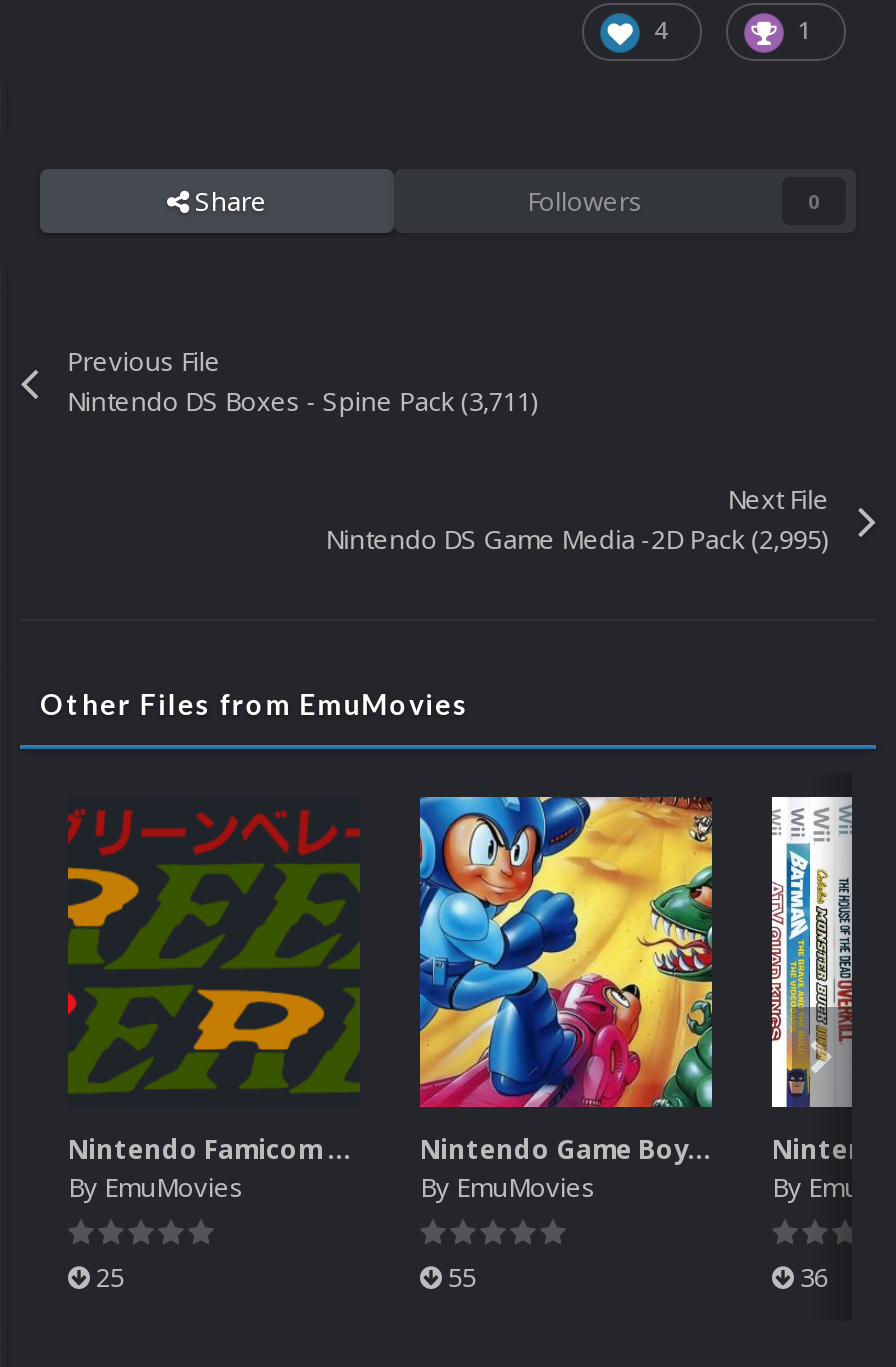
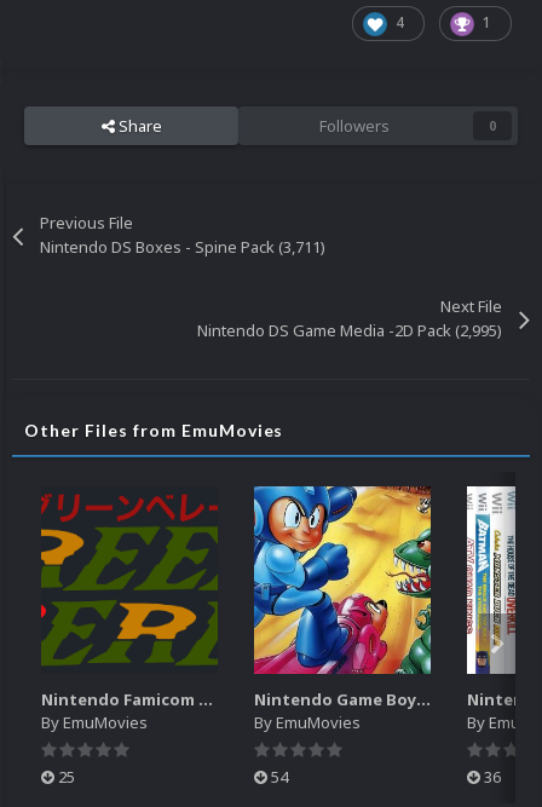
- 55
+ 54
